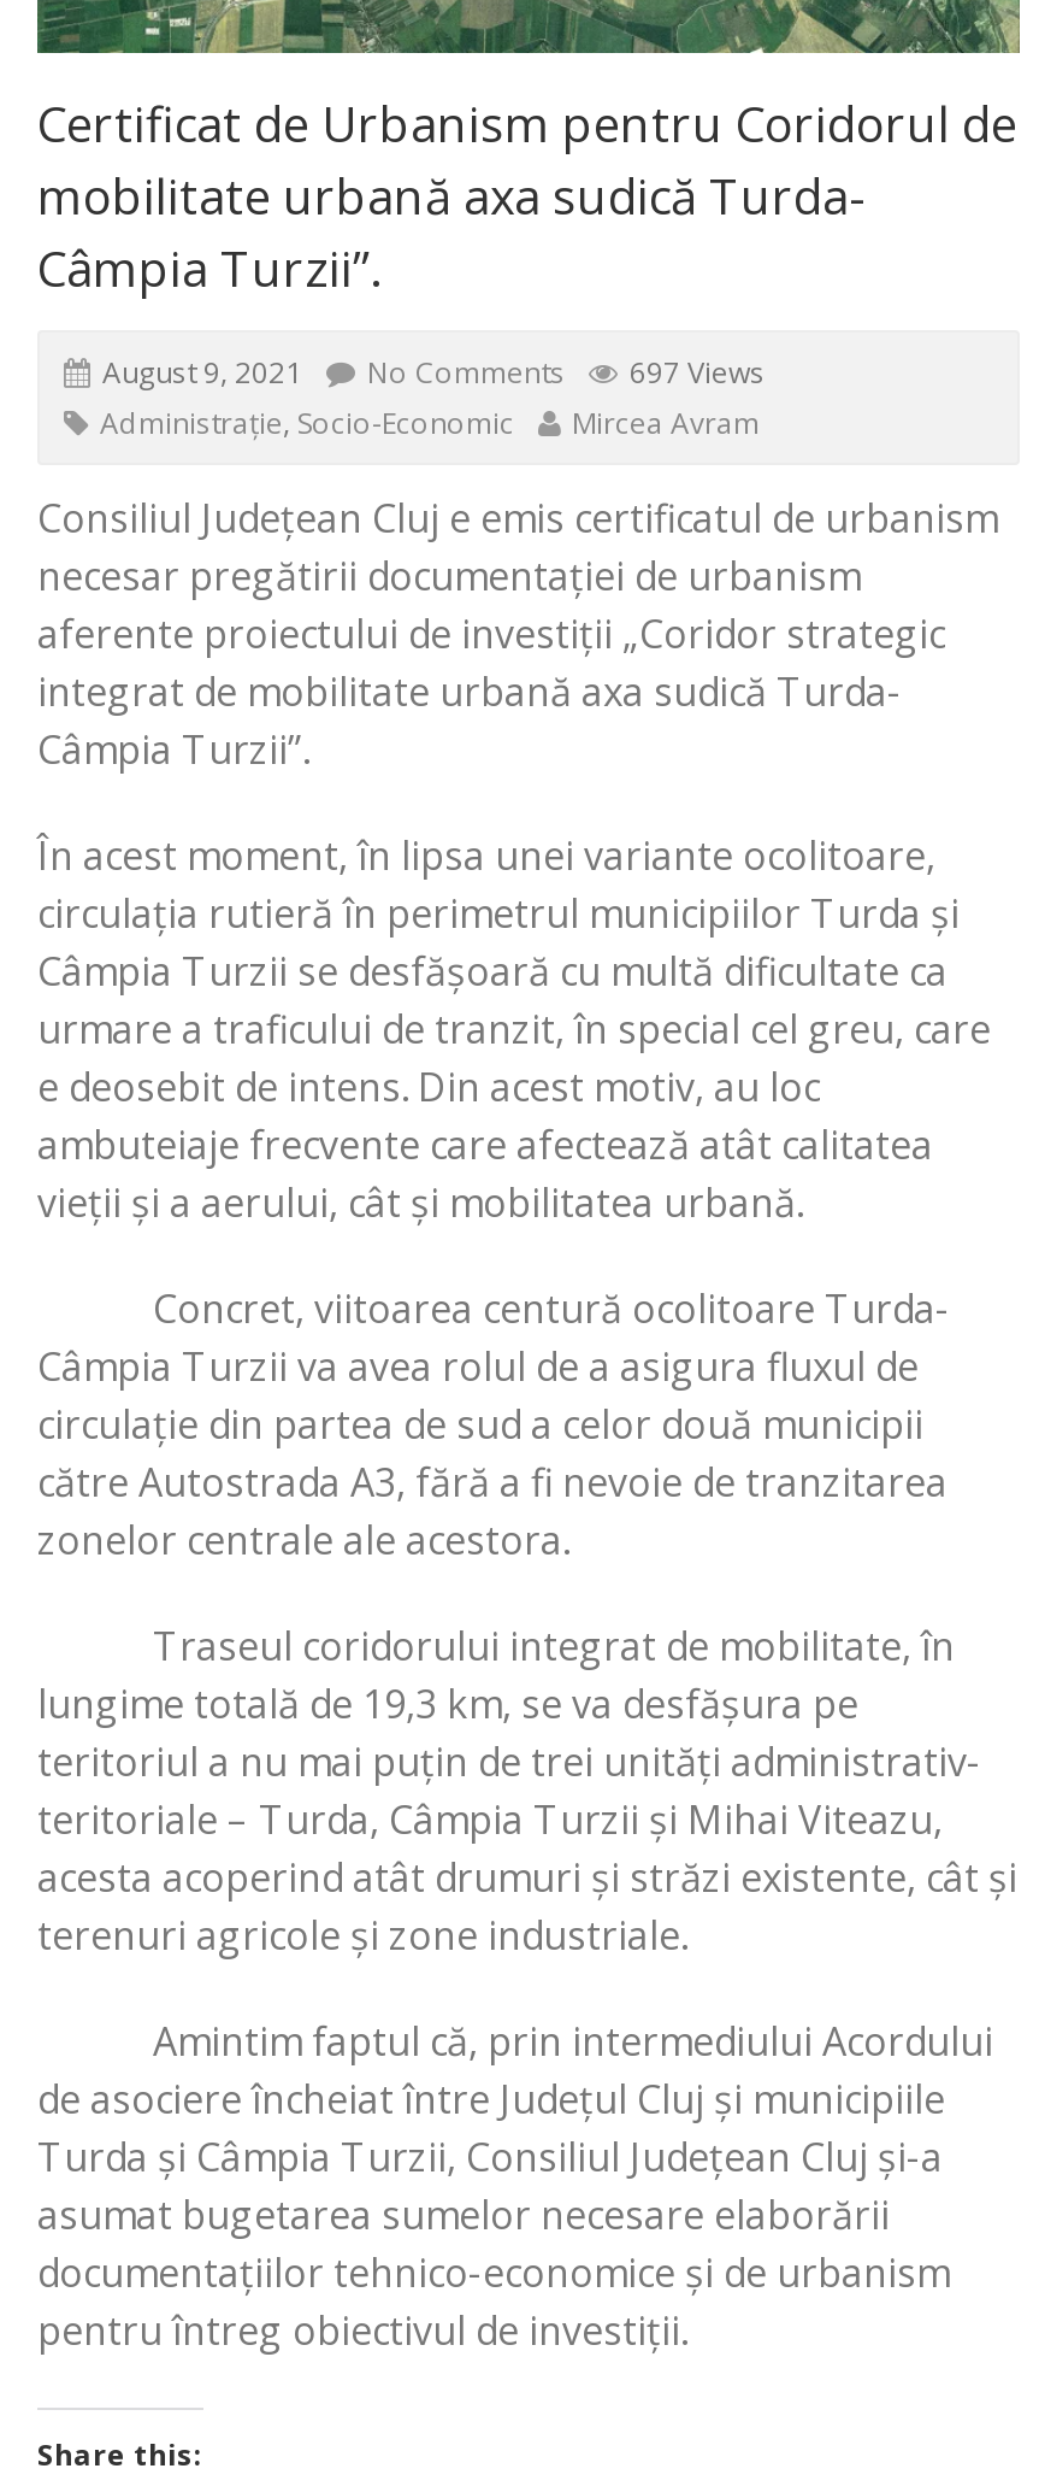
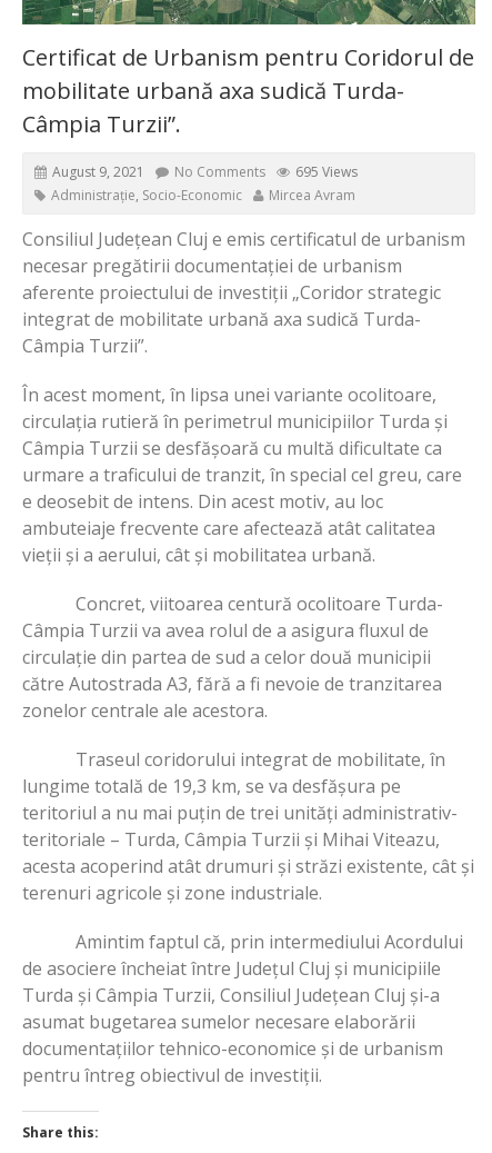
- August 9, 2021 No Comments 697 Views
+ August 9, 2021 No Comments 695 Views
